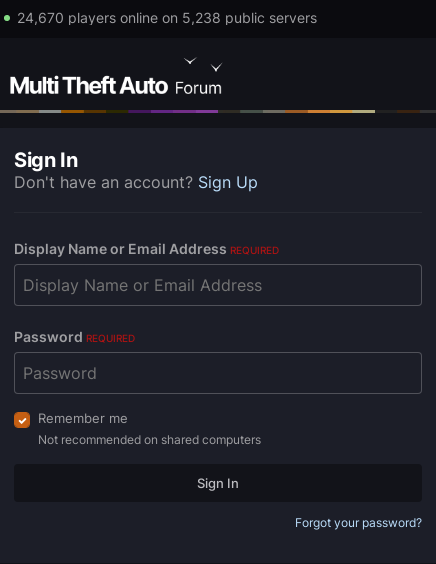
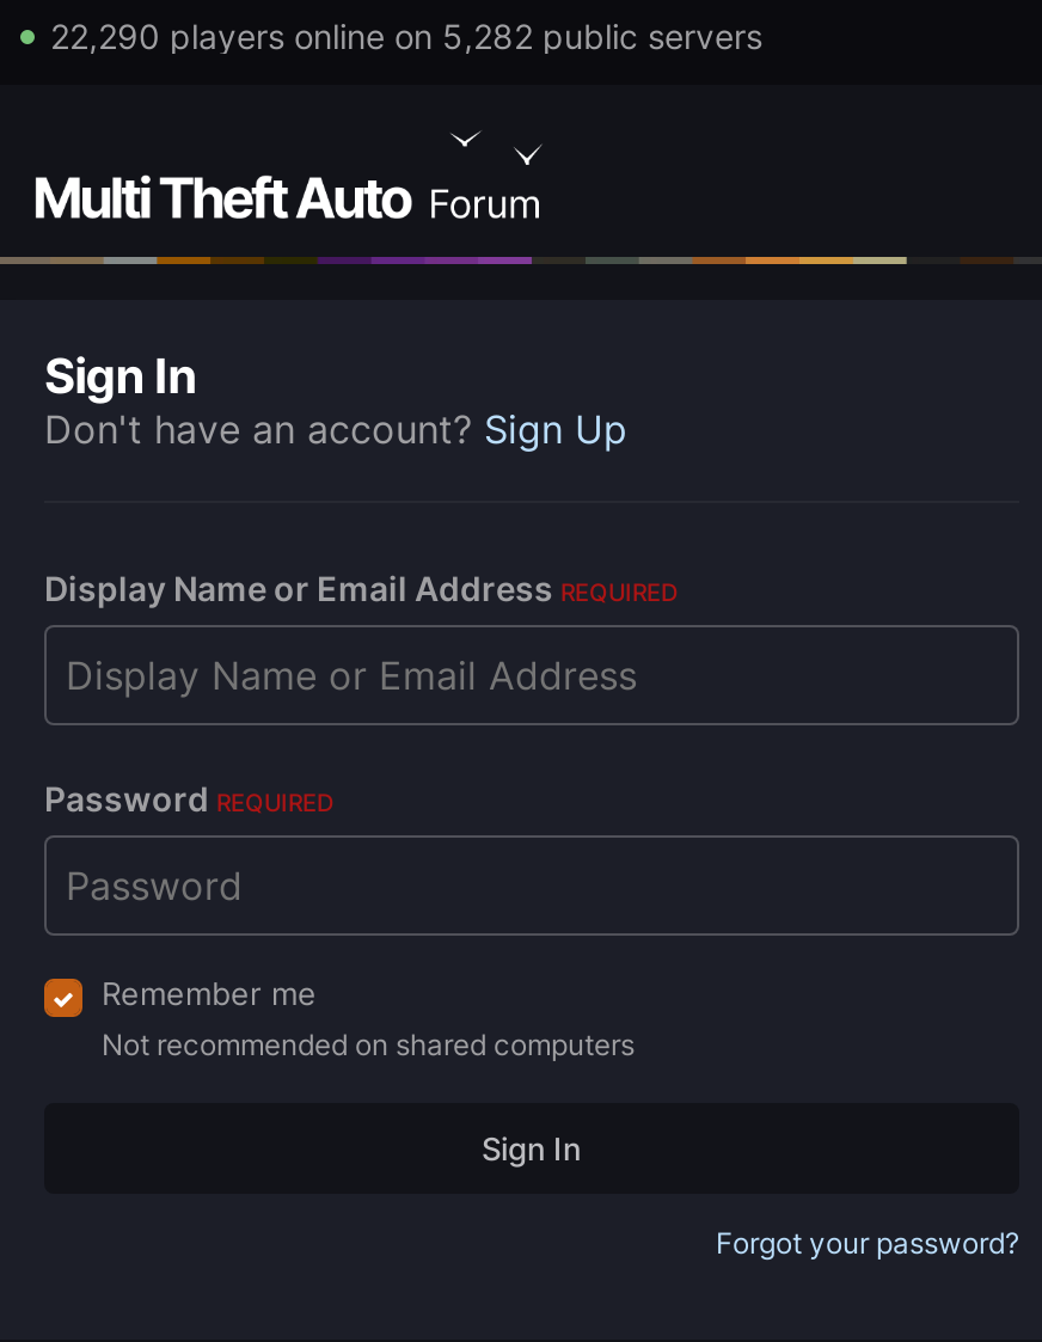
- 24,670 players online on 5,238 public servers
+ 22,290 players online on 5,282 public servers
